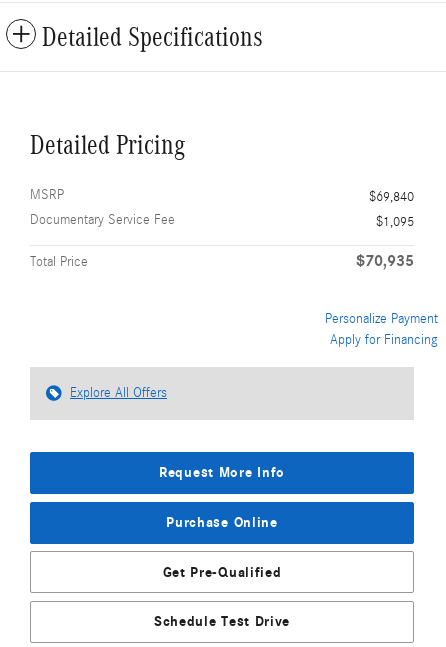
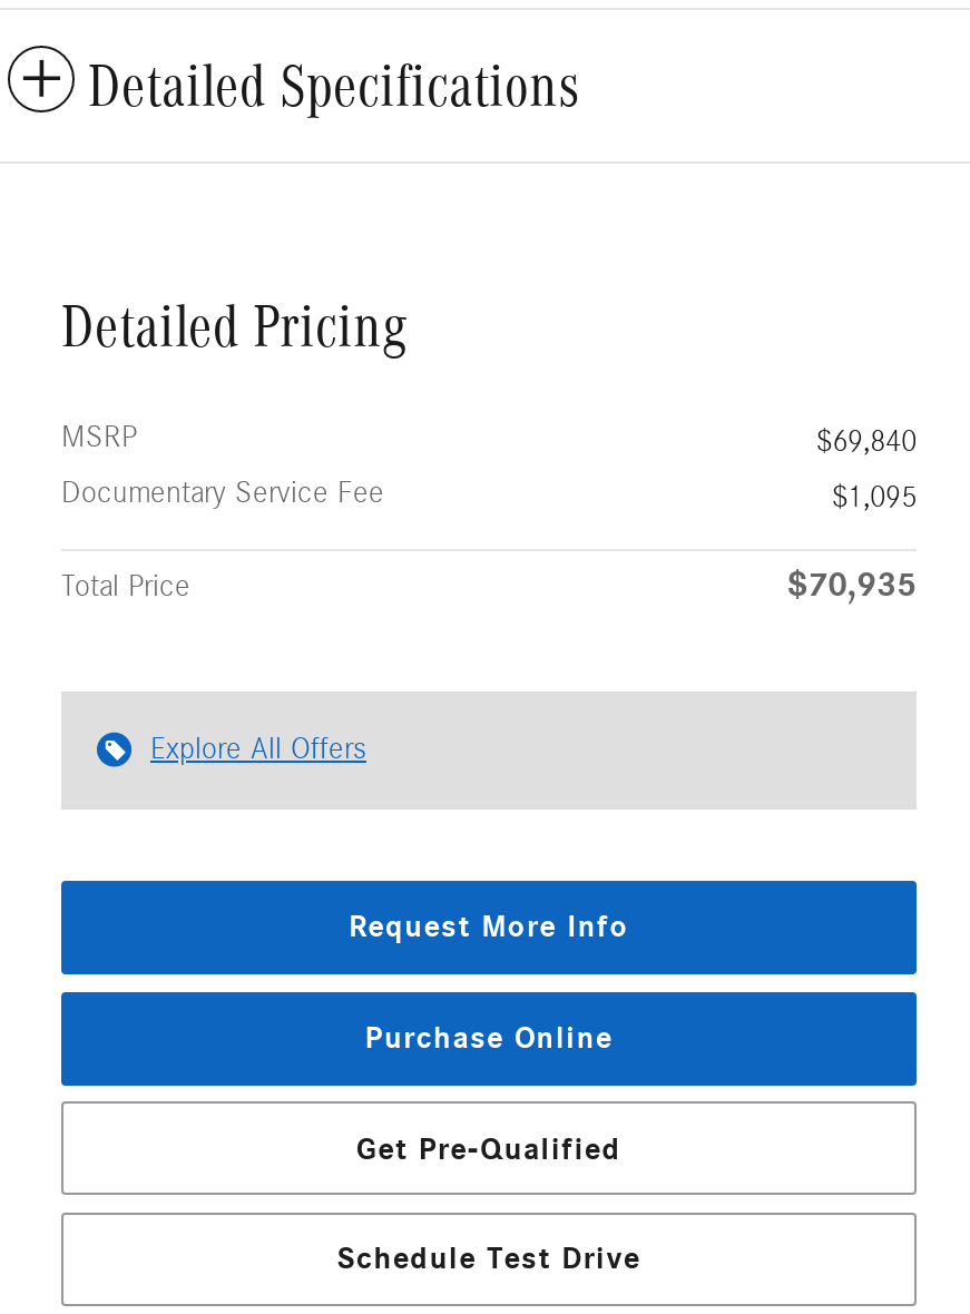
- Personalize Payment
- Apply for Financing
